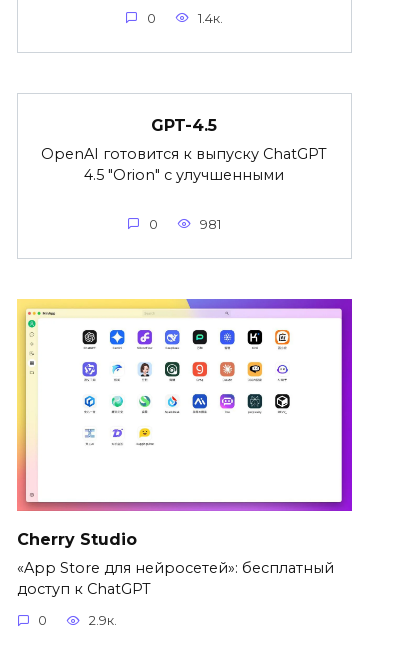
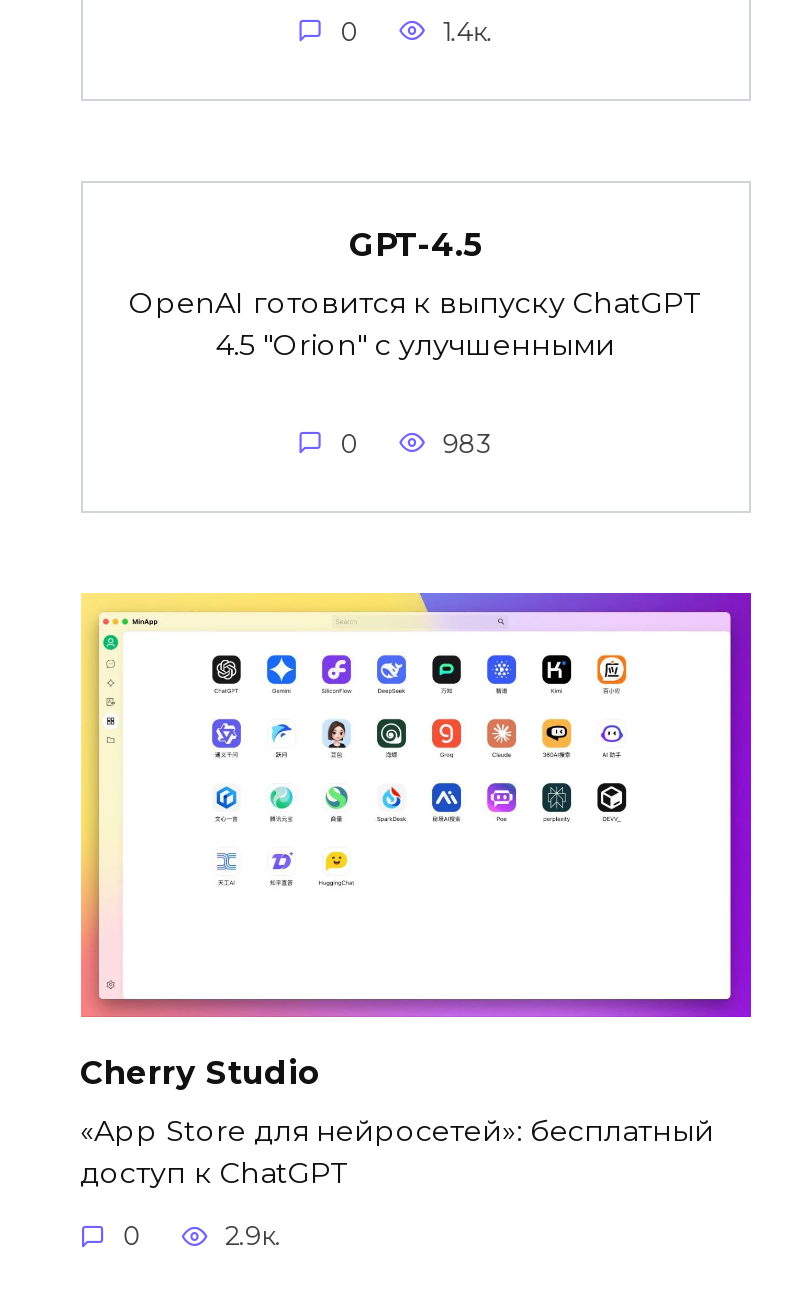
- 981
+ 983
